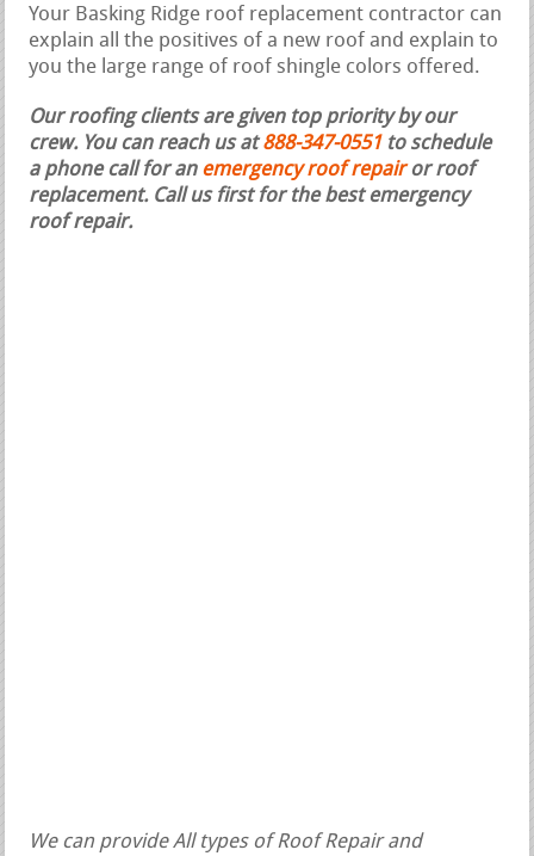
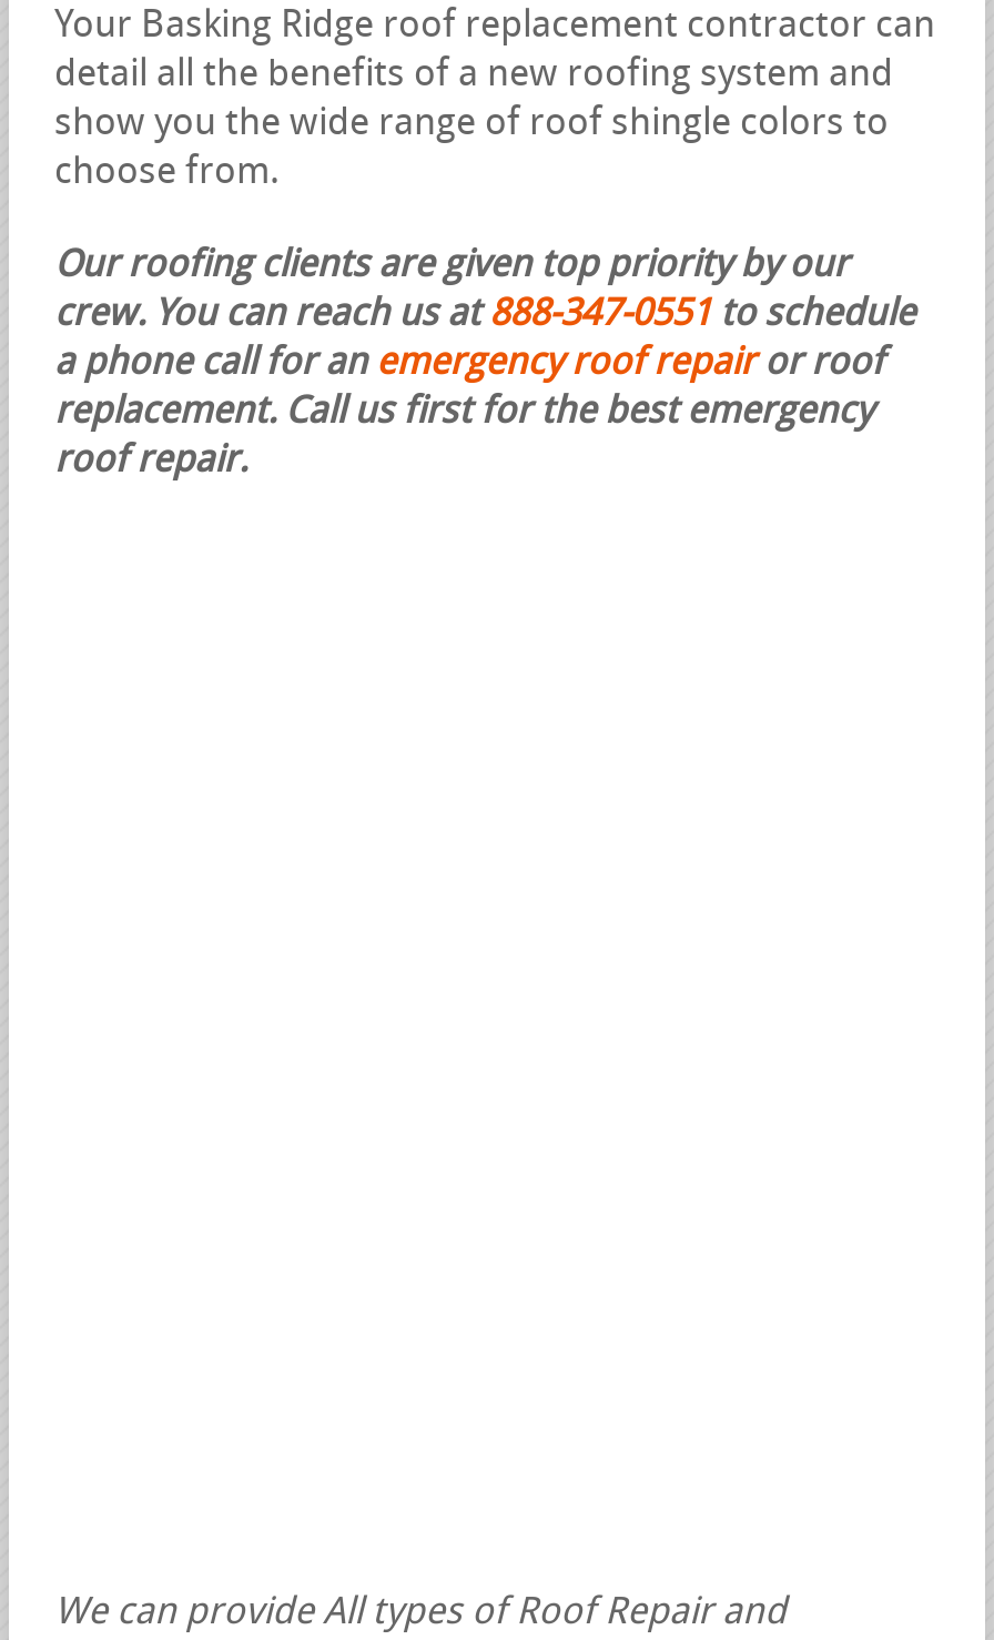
- explain all the positives of a new roof and explain to
- you the large range of roof shingle colors offered.
+ detail all the benefits of a new roofing system and
+ show you the wide range of roof shingle colors to
+ choose from.
